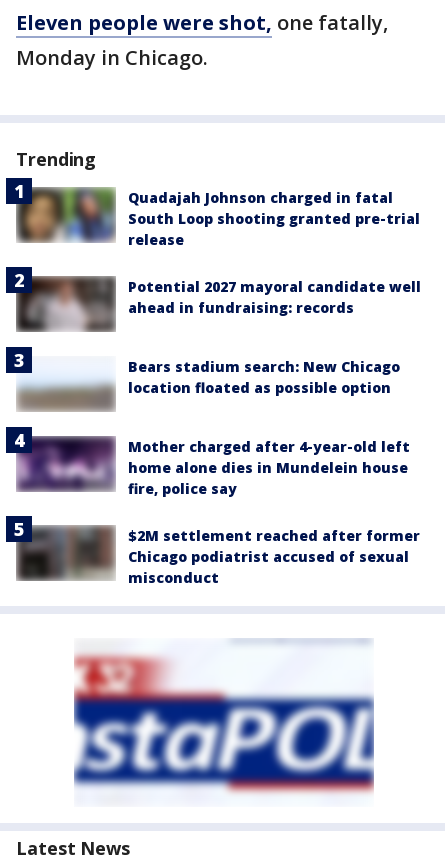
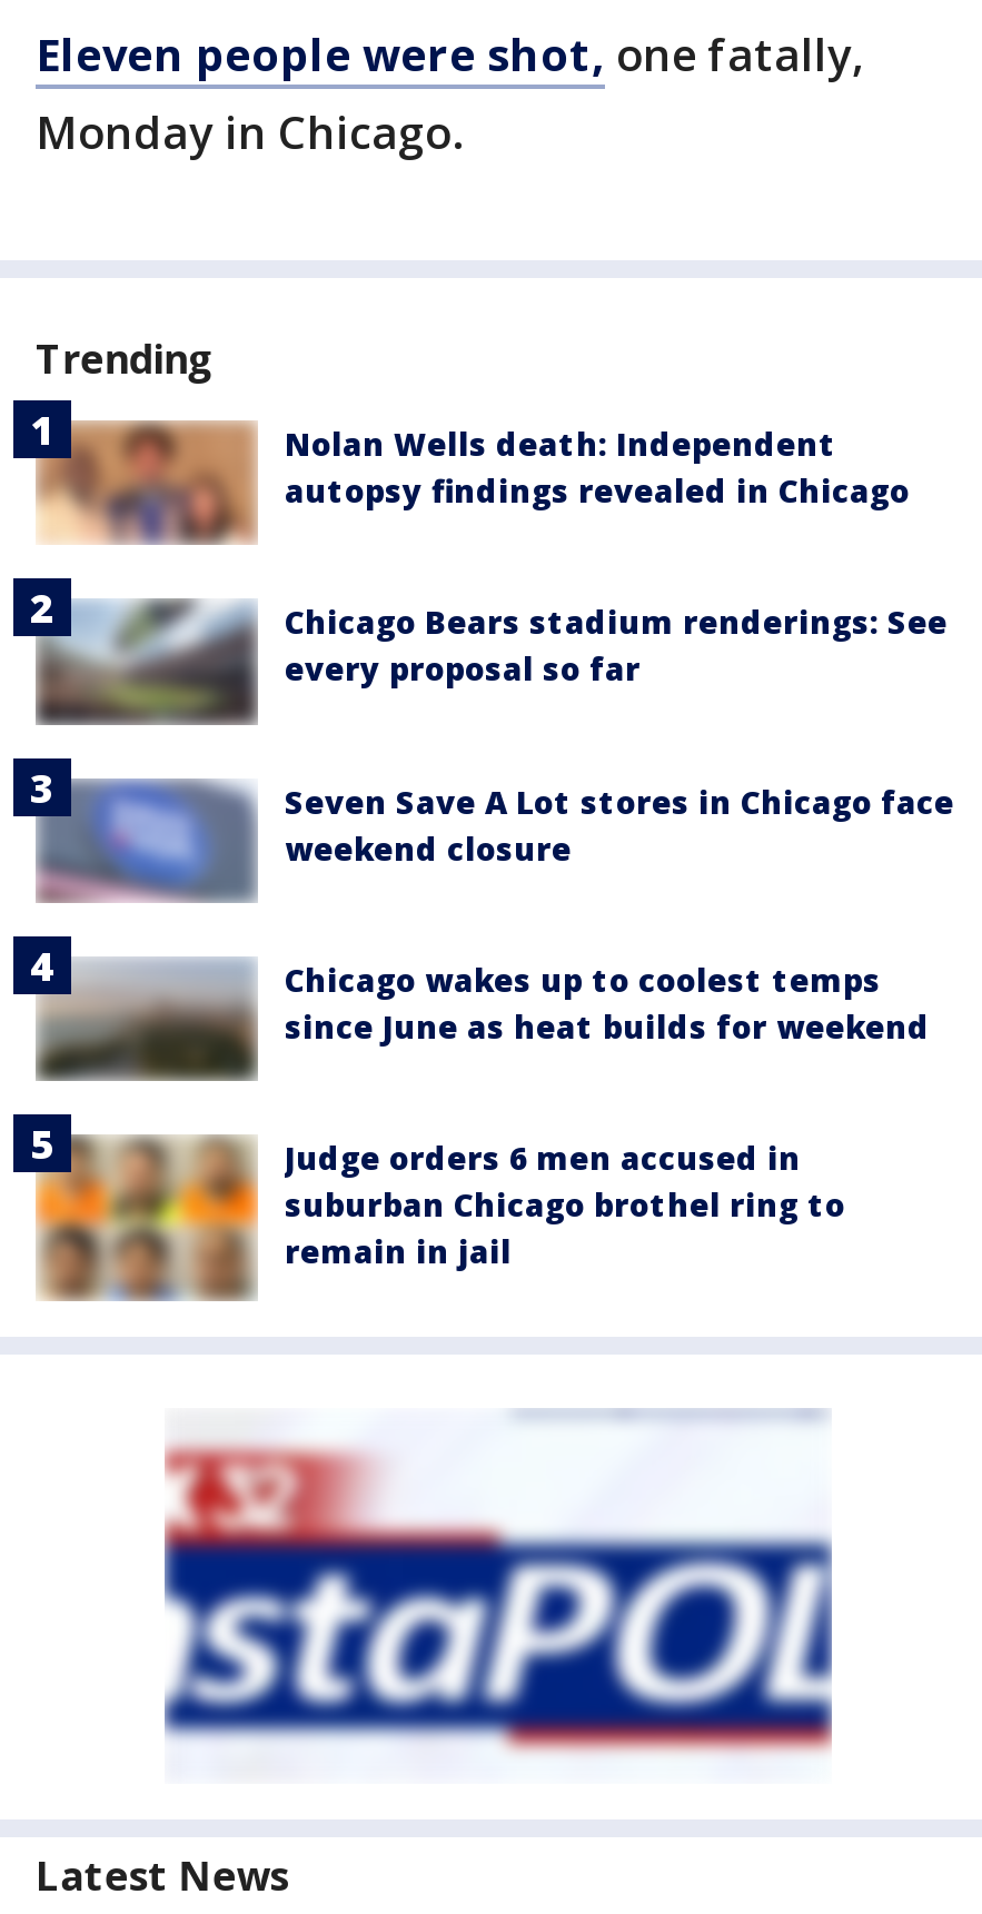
- [image]
- Quadajah Johnson charged in fatal
- South Loop shooting granted pre-trial
- release
+ [image]
+ Nolan Wells death: Independent
+ autopsy findings revealed in Chicago

- [image]
- Potential 2027 mayoral candidate well
- ahead in fundraising: records
+ [image]
+ Chicago Bears stadium renderings: See
+ every proposal so far

- [image]
- Bears stadium search: New Chicago
- location floated as possible option
+ [image]
+ Seven Save A Lot stores in Chicago face
+ weekend closure

- [image]
- Mother charged after 4-year-old left
- home alone dies in Mundelein house
- fire, police say
+ [image]
+ Chicago wakes up to coolest temps
+ since June as heat builds for weekend

- [image]
- $2M settlement reached after former
- Chicago podiatrist accused of sexual
- misconduct
+ [image]
+ Judge orders 6 men accused in
+ suburban Chicago brothel ring to
+ remain in jail
